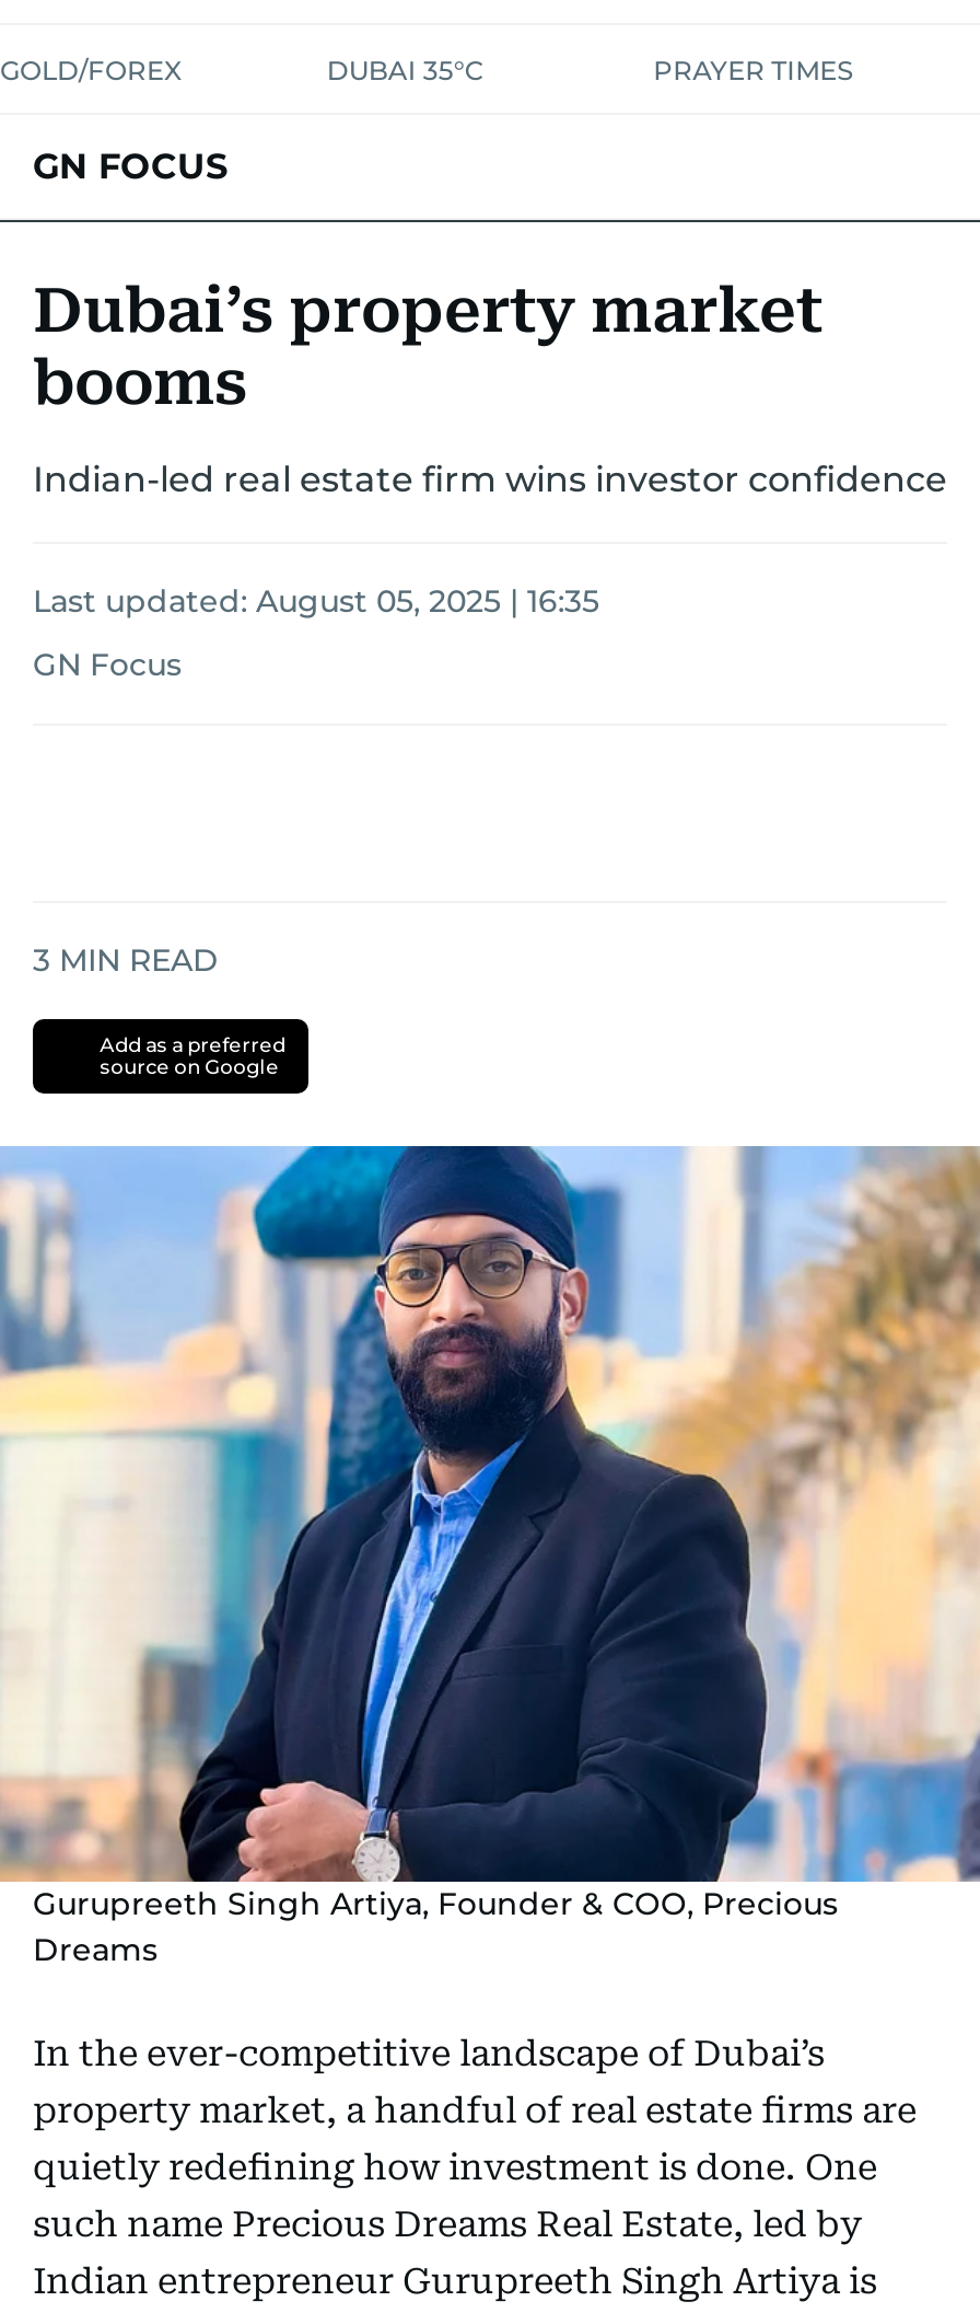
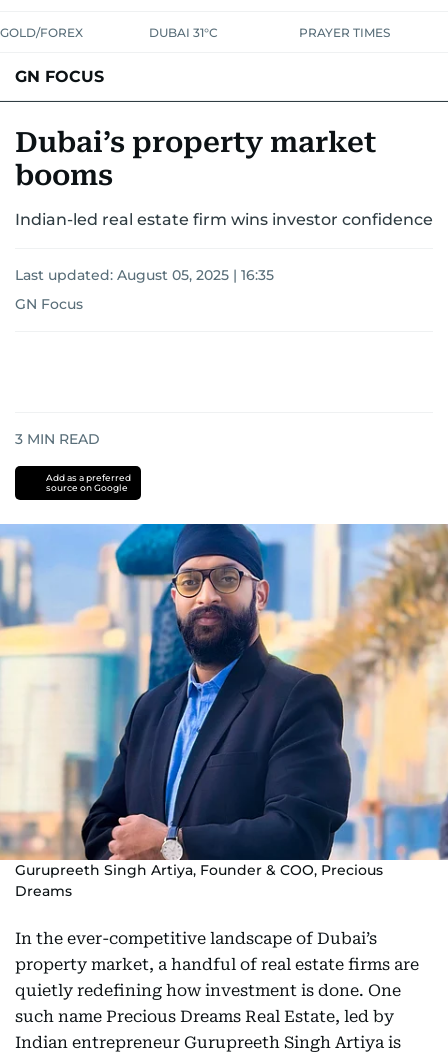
- DUBAI 35°C
+ DUBAI 31°C
